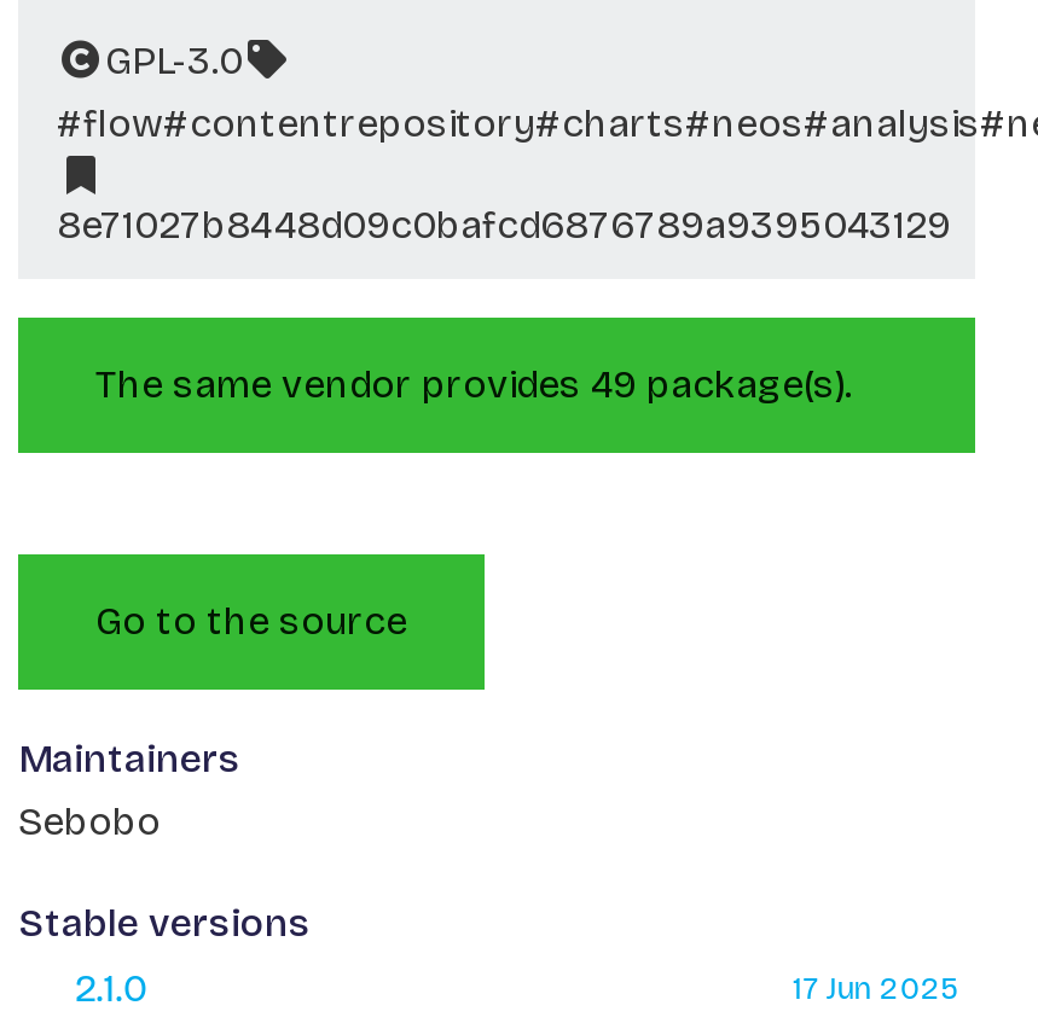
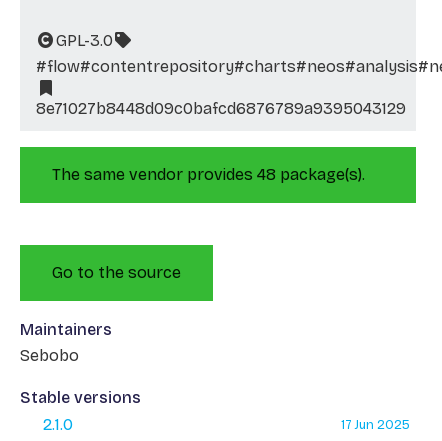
- The same vendor provides 49 package(s).
+ The same vendor provides 48 package(s).
